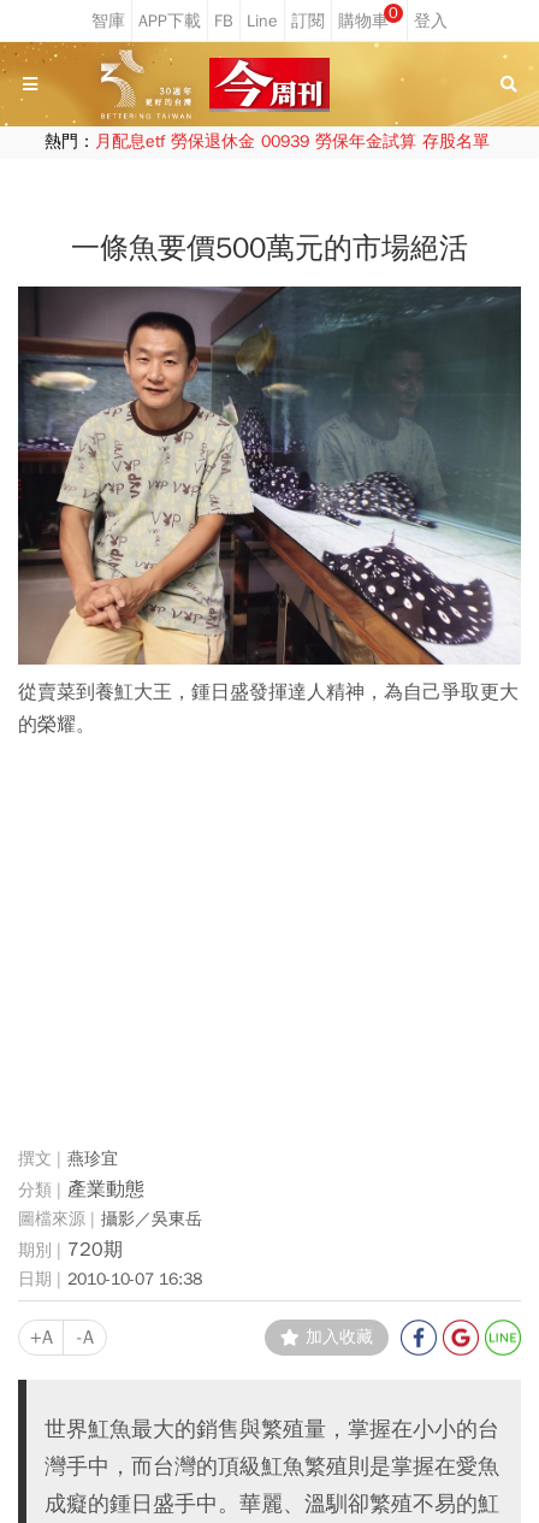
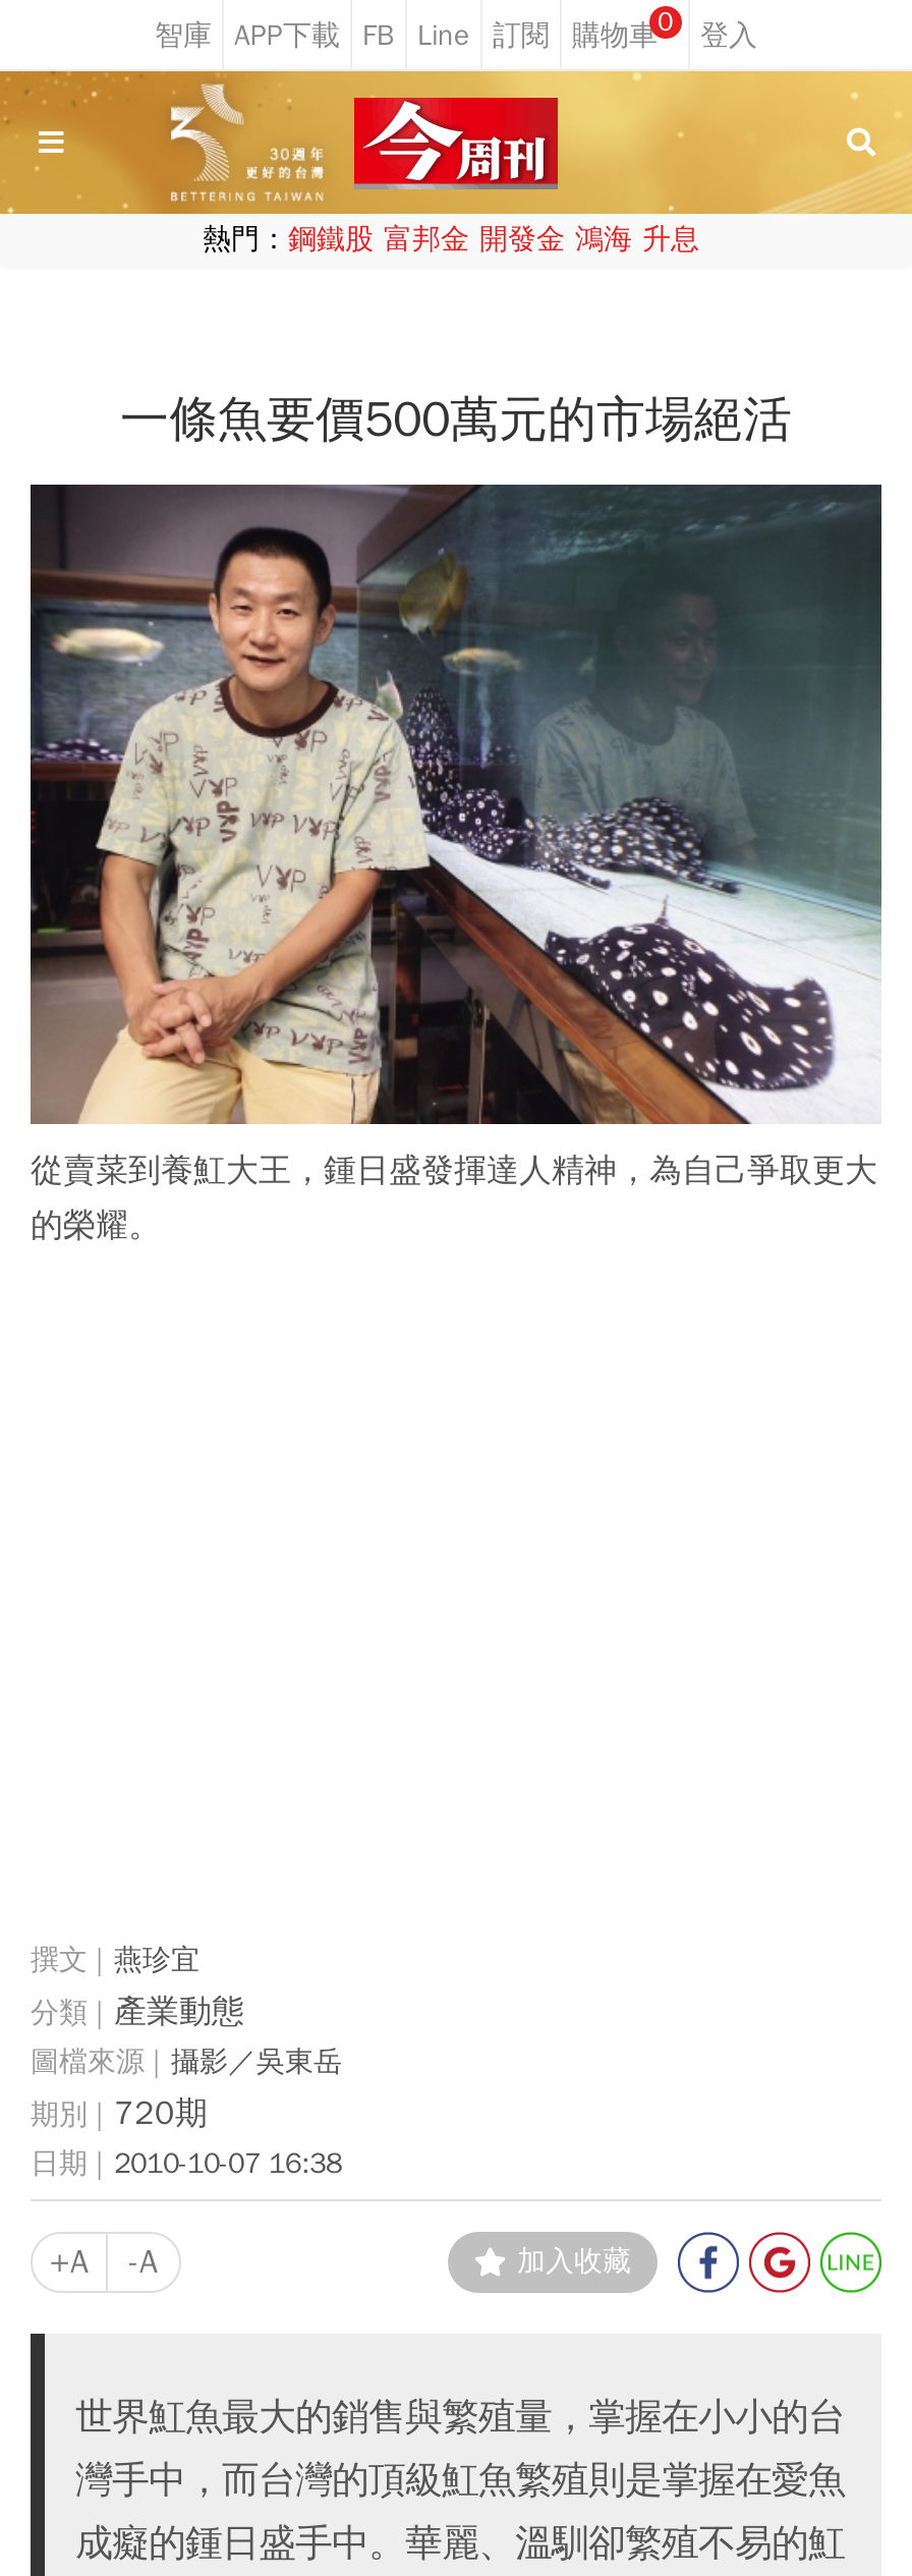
- 熱門：月配息etf 勞保退休金 00939 勞保年金試算 存股名單
+ 熱門：鋼鐵股 富邦金 開發金 鴻海 升息
